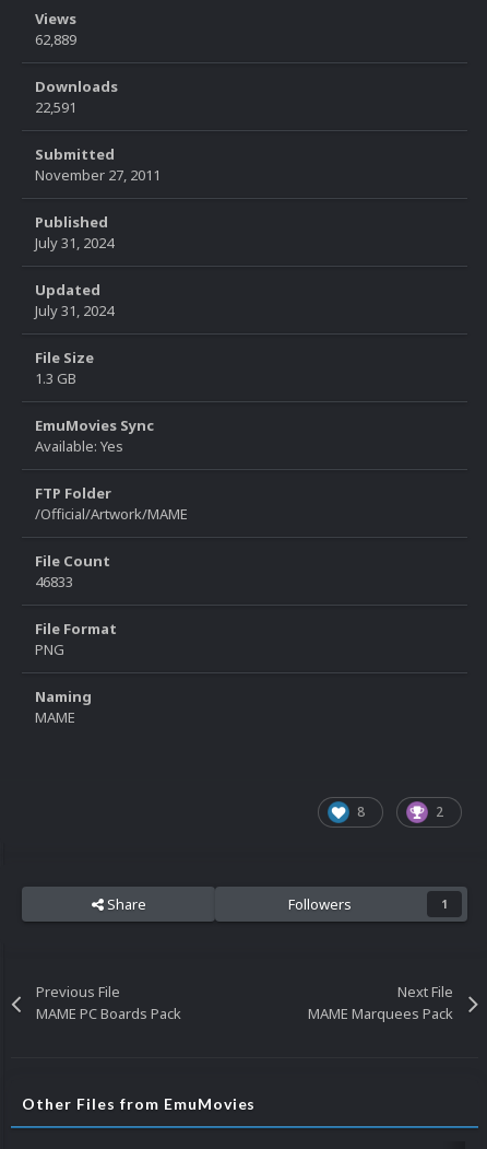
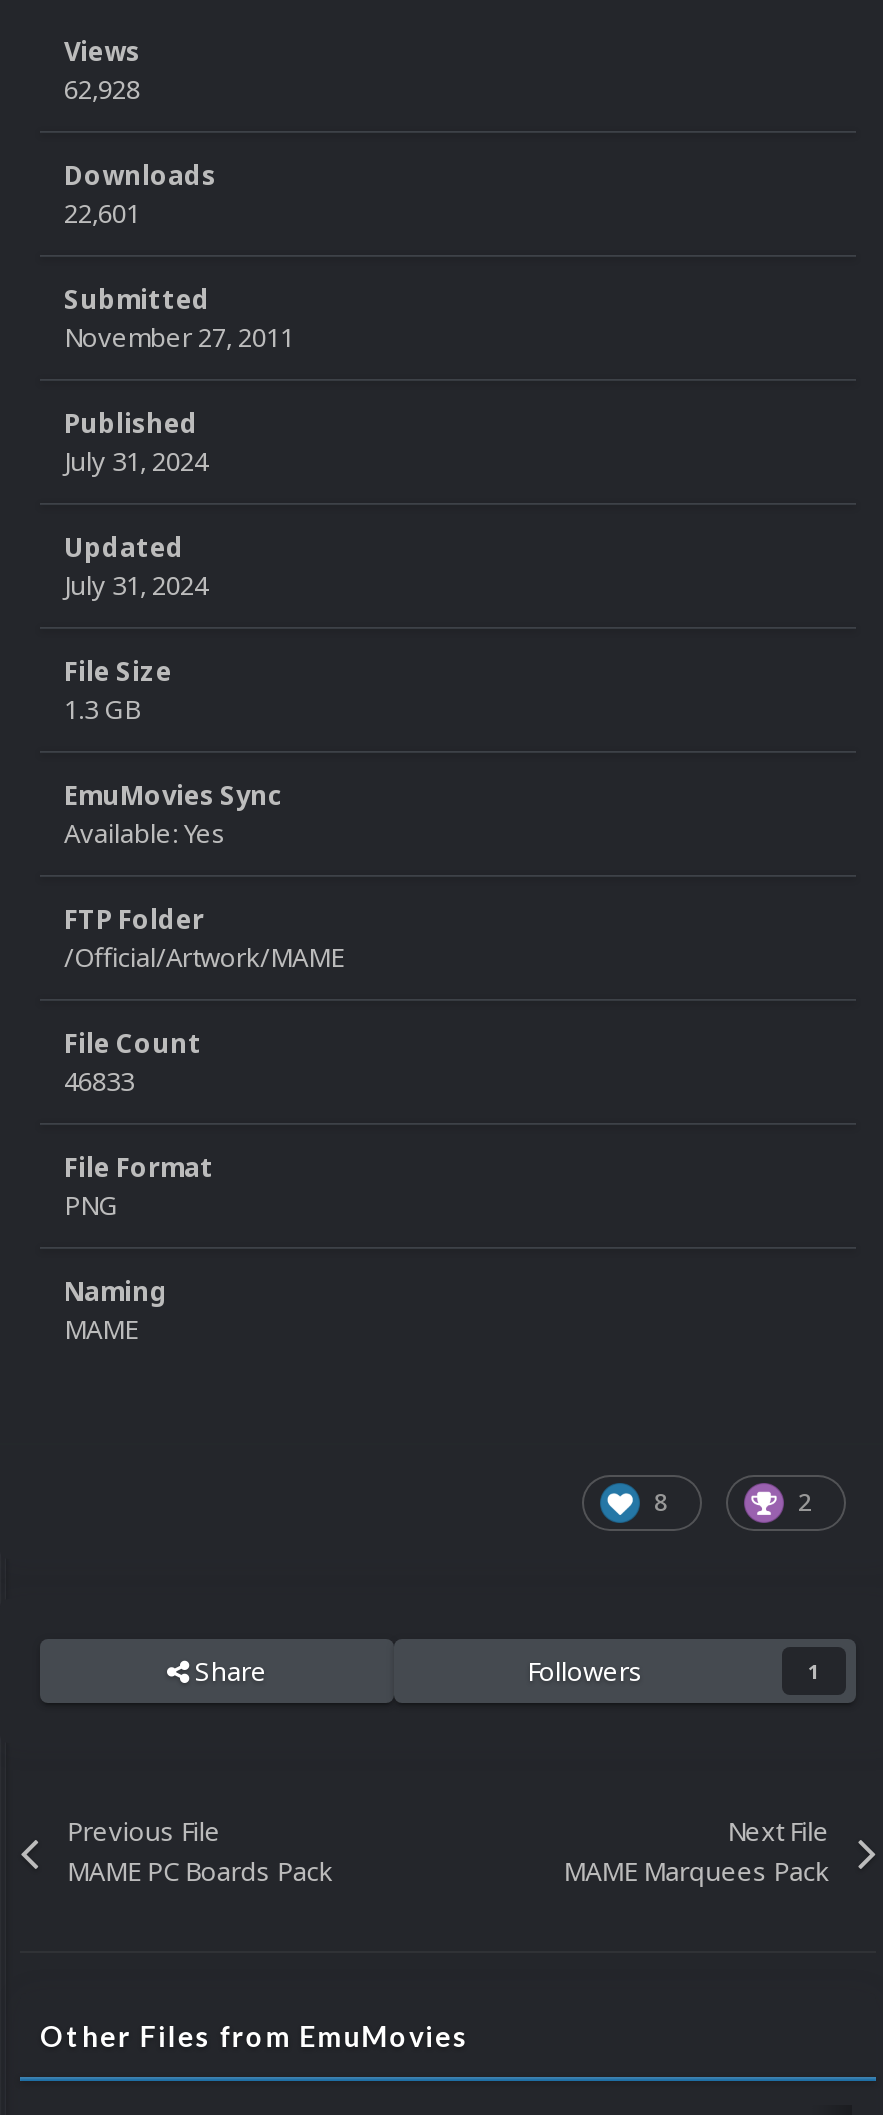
- 62,889
+ 62,928

- 22,591
+ 22,601
